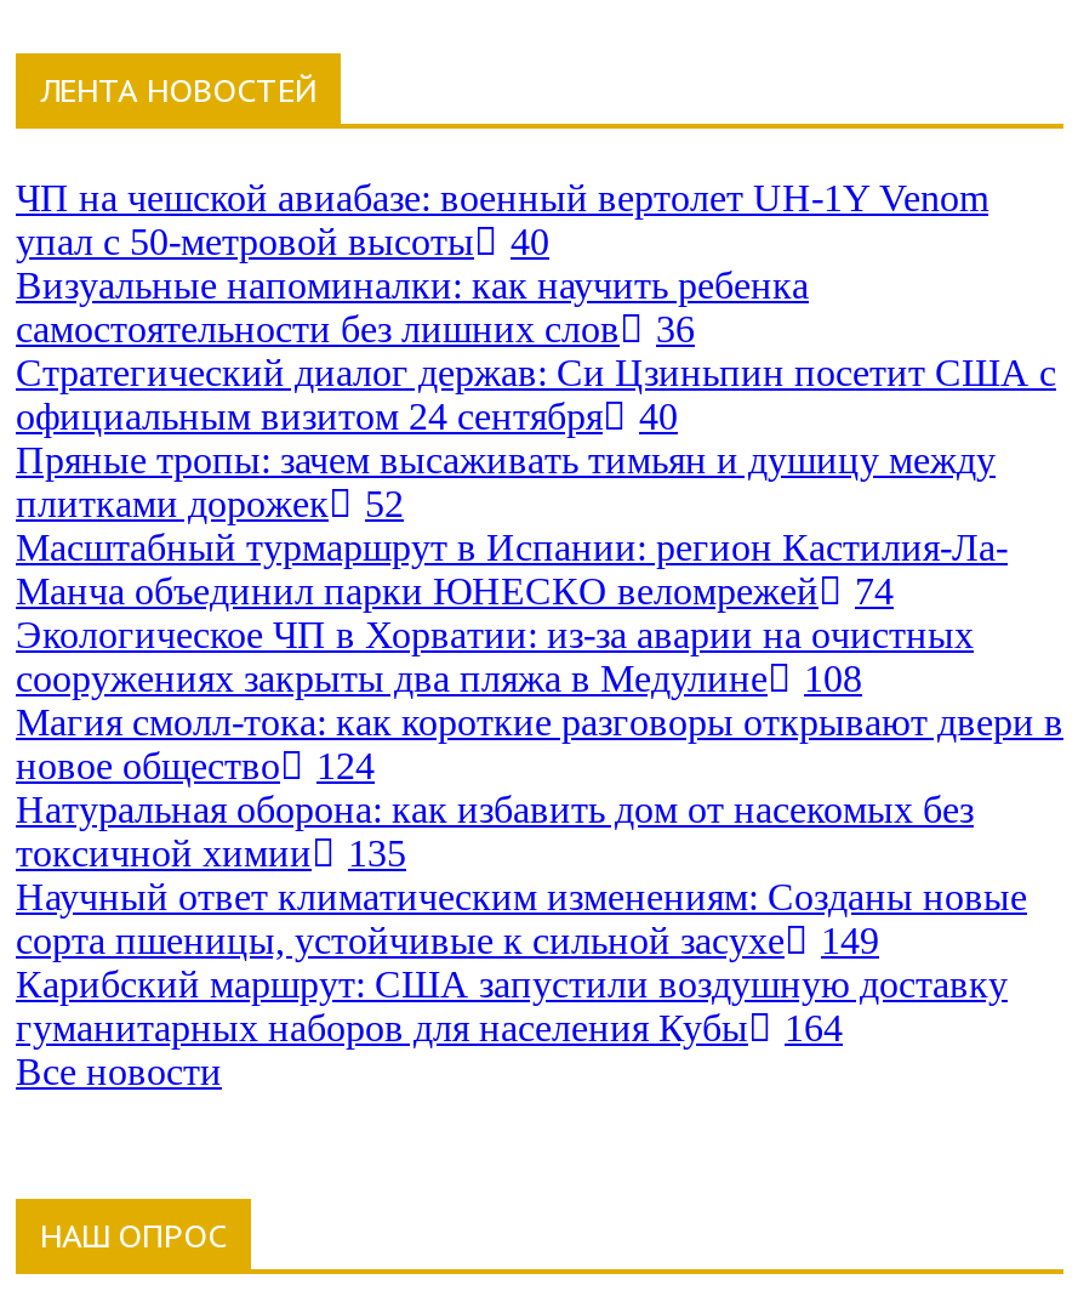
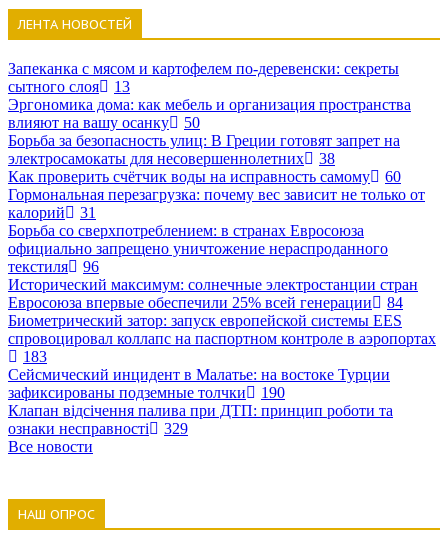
- ЧП на чешской авиабазе: военный вертолет UH-1Y Venom
- упал с 50-метровой высоты
- 40
- Визуальные напоминалки: как научить ребенка
- самостоятельности без лишних слов
- 36
- Стратегический диалог держав: Си Цзиньпин посетит США с
- официальным визитом 24 сентября
- 40
- Пряные тропы: зачем высаживать тимьян и душицу между
- плитками дорожек
- 52
- Масштабный турмаршрут в Испании: регион Кастилия-Ла-
- Манча объединил парки ЮНЕСКО веломрежей
- 74
- Экологическое ЧП в Хорватии: из-за аварии на очистных
- сооружениях закрыты два пляжа в Медулине
- 108
- Магия смолл-тока: как короткие разговоры открывают двери в
- новое общество
- 124
- Натуральная оборона: как избавить дом от насекомых без
- токсичной химии
- 135
- Научный ответ климатическим изменениям: Созданы новые
- сорта пшеницы, устойчивые к сильной засухе
- 149
- Карибский маршрут: США запустили воздушную доставку
- гуманитарных наборов для населения Кубы
- 164
+ Запеканка с мясом и картофелем по-деревенски: секреты
+ сытного слоя
+ 13
+ Эргономика дома: как мебель и организация пространства
+ влияют на вашу осанку
+ 50
+ Борьба за безопасность улиц: В Греции готовят запрет на
+ электросамокаты для несовершеннолетних
+ 38
+ Как проверить счётчик воды на исправность самому
+ 60
+ Гормональная перезагрузка: почему вес зависит не только от
+ калорий
+ 31
+ Борьба со сверхпотреблением: в странах Евросоюза
+ официально запрещено уничтожение нераспроданного
+ текстиля
+ 96
+ Исторический максимум: солнечные электростанции стран
+ Евросоюза впервые обеспечили 25% всей генерации
+ 84
+ Биометрический затор: запуск европейской системы EES
+ спровоцировал коллапс на паспортном контроле в аэропортах
+ 183
+ Сейсмический инцидент в Малатье: на востоке Турции
+ зафиксированы подземные толчки
+ 190
+ Клапан відсічення палива при ДТП: принцип роботи та
+ ознаки несправності
+ 329
